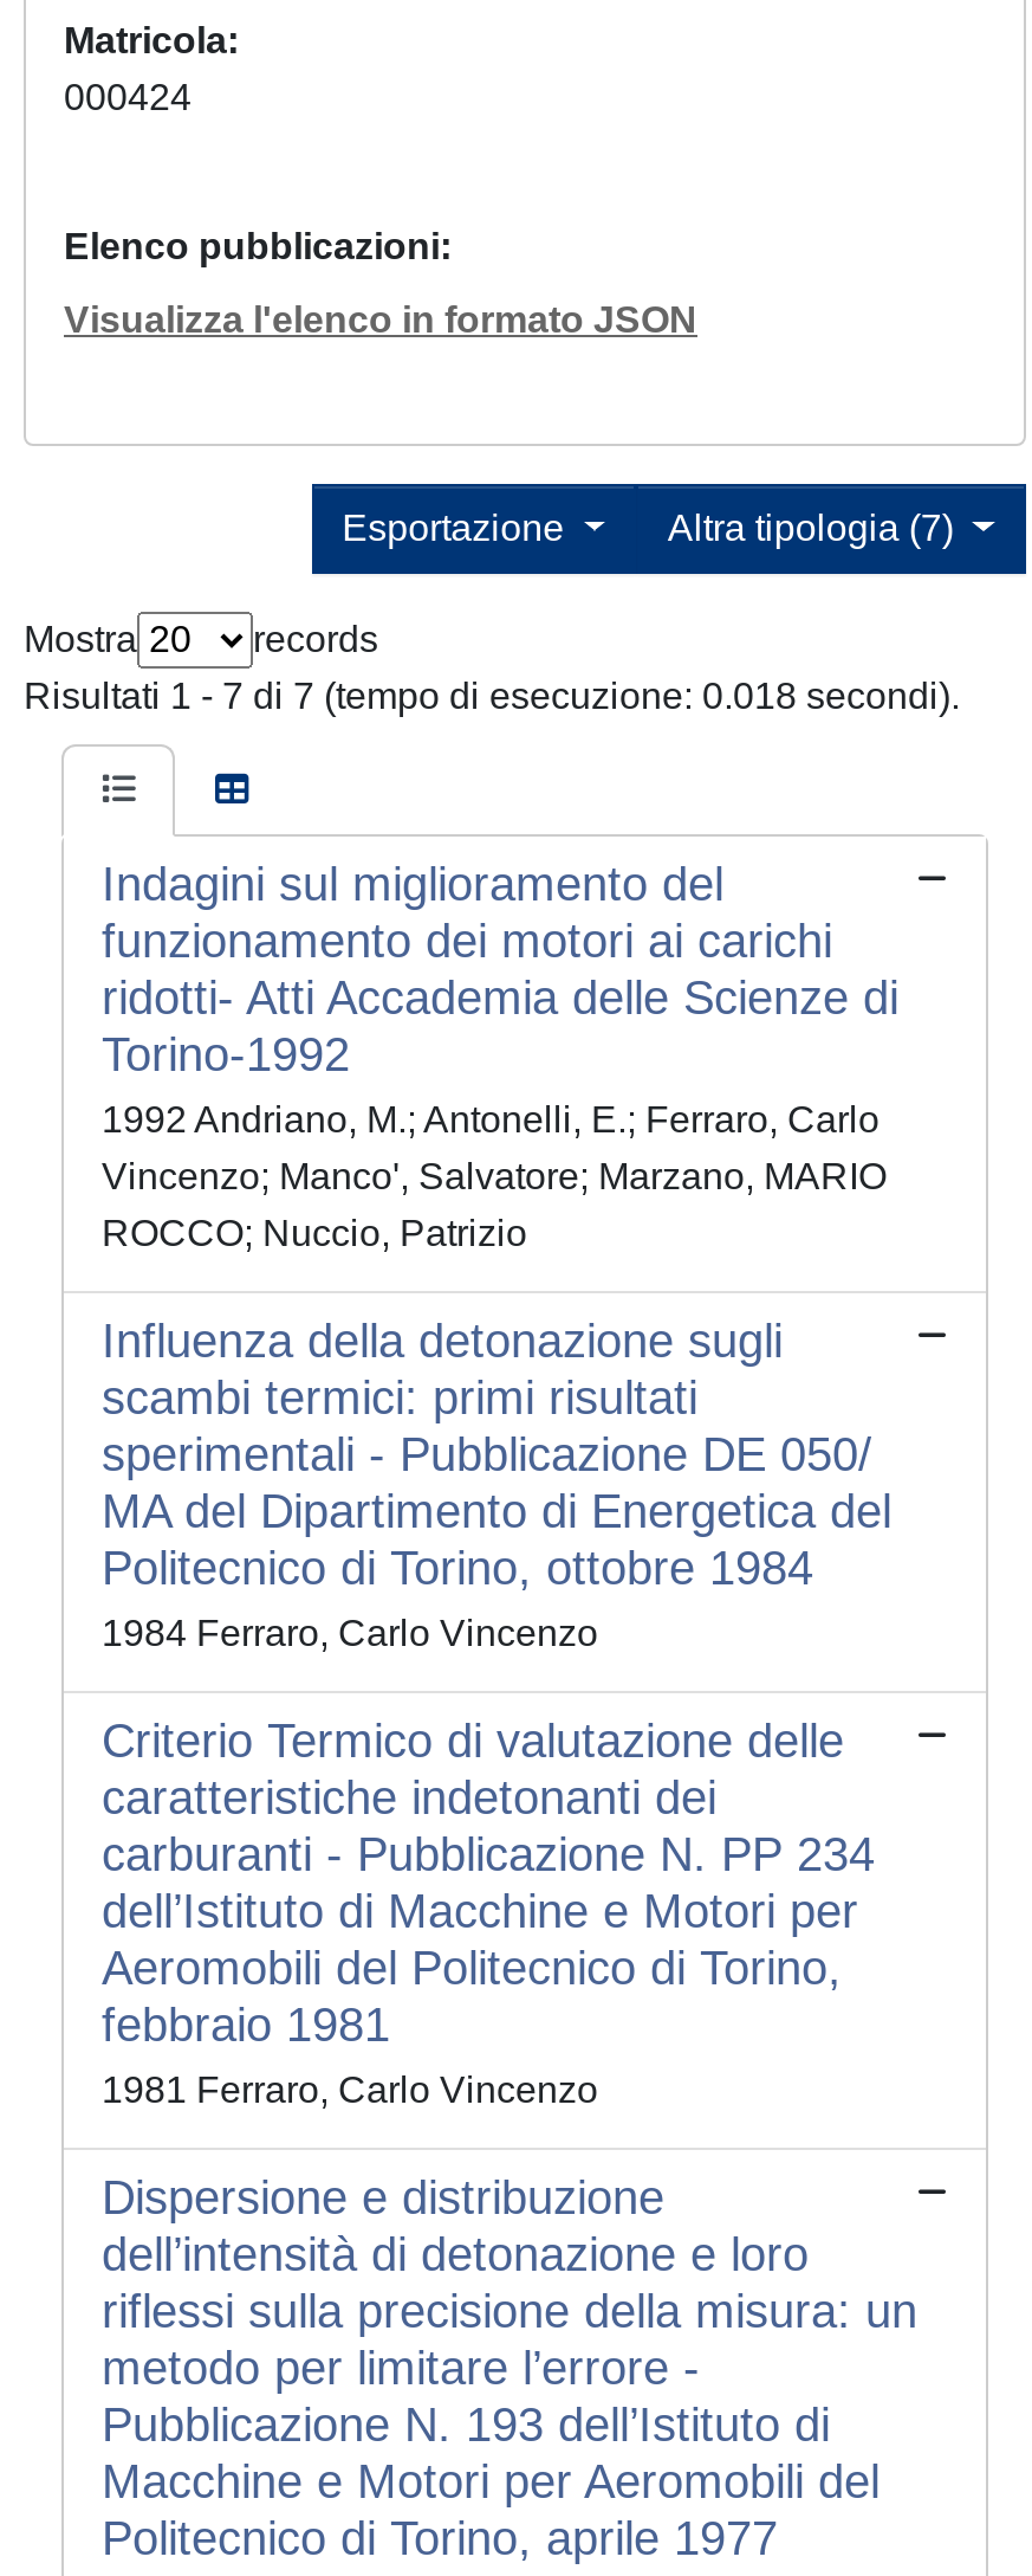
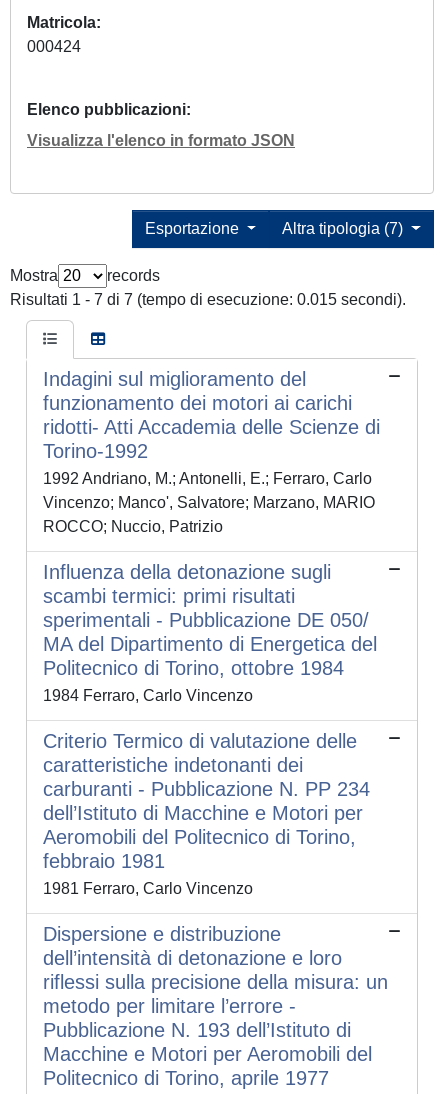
- Risultati 1 - 7 di 7 (tempo di esecuzione: 0.018 secondi).
+ Risultati 1 - 7 di 7 (tempo di esecuzione: 0.015 secondi).
